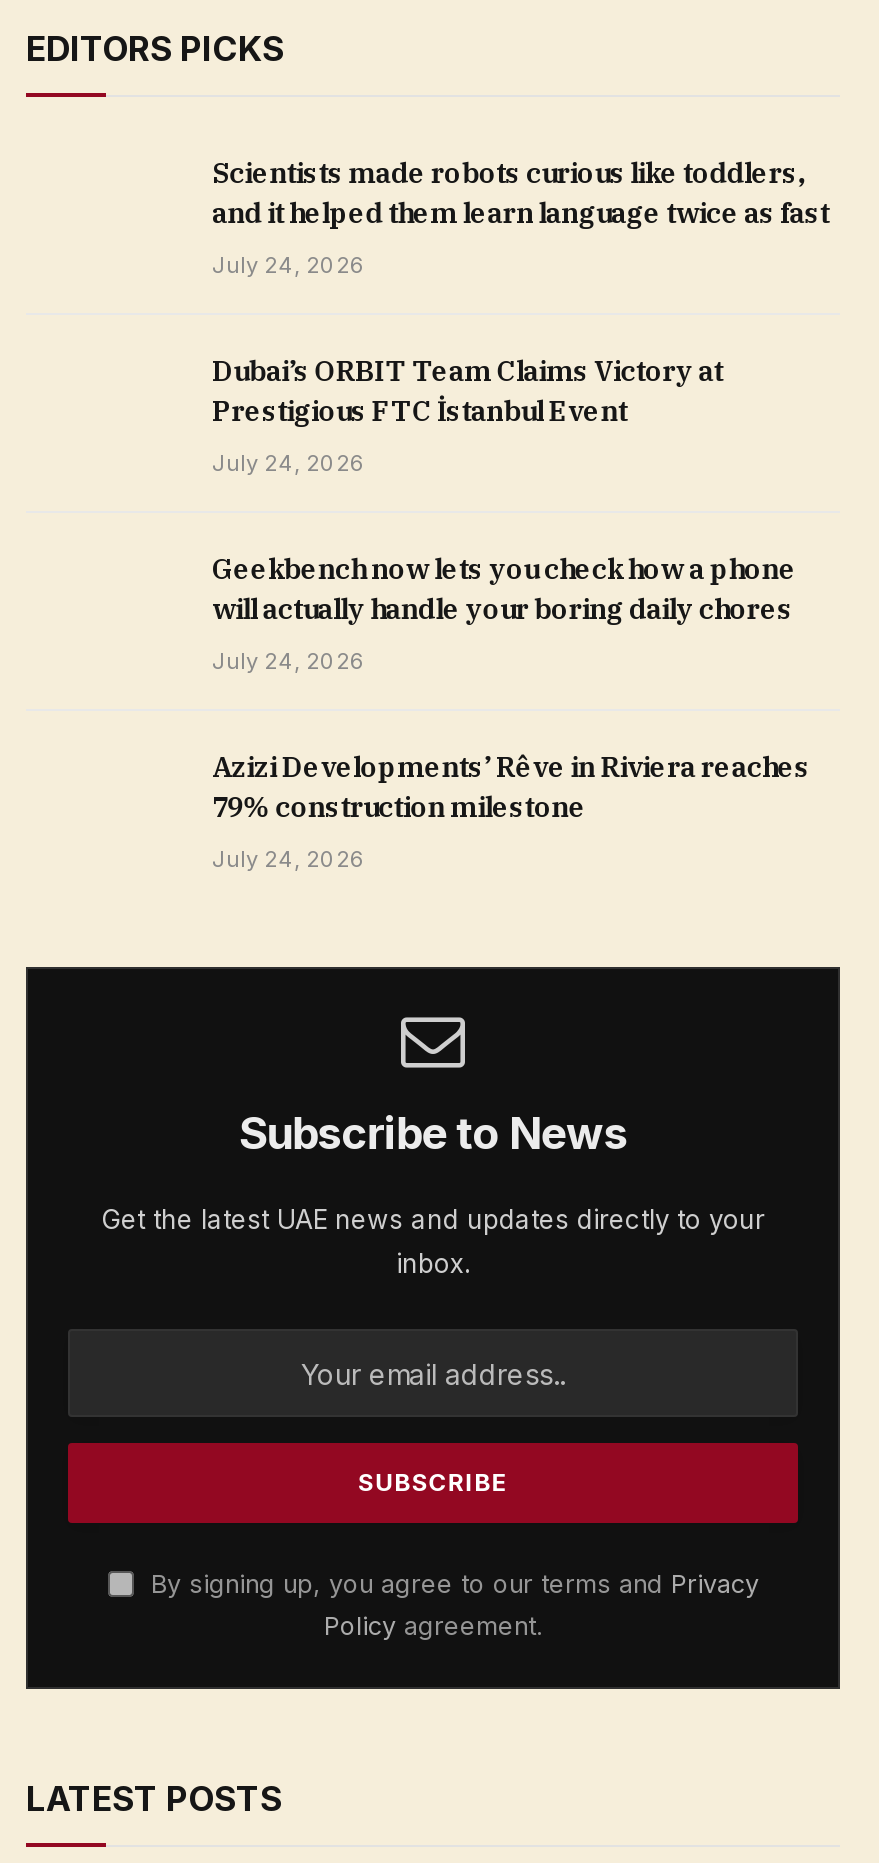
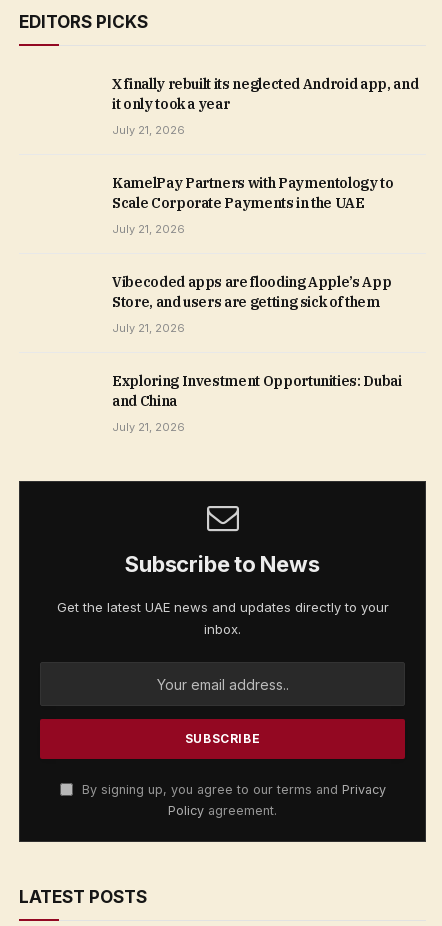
- Scientists made robots curious like toddlers,
- and it helped them learn language twice as fast
+ X finally rebuilt its neglected Android app, and
+ it only took a year

- July 24, 2026
+ July 21, 2026

- Dubai’s ORBIT Team Claims Victory at
- Prestigious FTC İstanbul Event
+ KamelPay Partners with Paymentology to
+ Scale Corporate Payments in the UAE

- July 24, 2026
+ July 21, 2026

- Geekbench now lets you check how a phone
- will actually handle your boring daily chores
+ Vibecoded apps are flooding Apple’s App
+ Store, and users are getting sick of them

- July 24, 2026
+ July 21, 2026

- Azizi Developments’ Rêve in Riviera reaches
- 79% construction milestone
+ Exploring Investment Opportunities: Dubai
+ and China

- July 24, 2026
+ July 21, 2026
